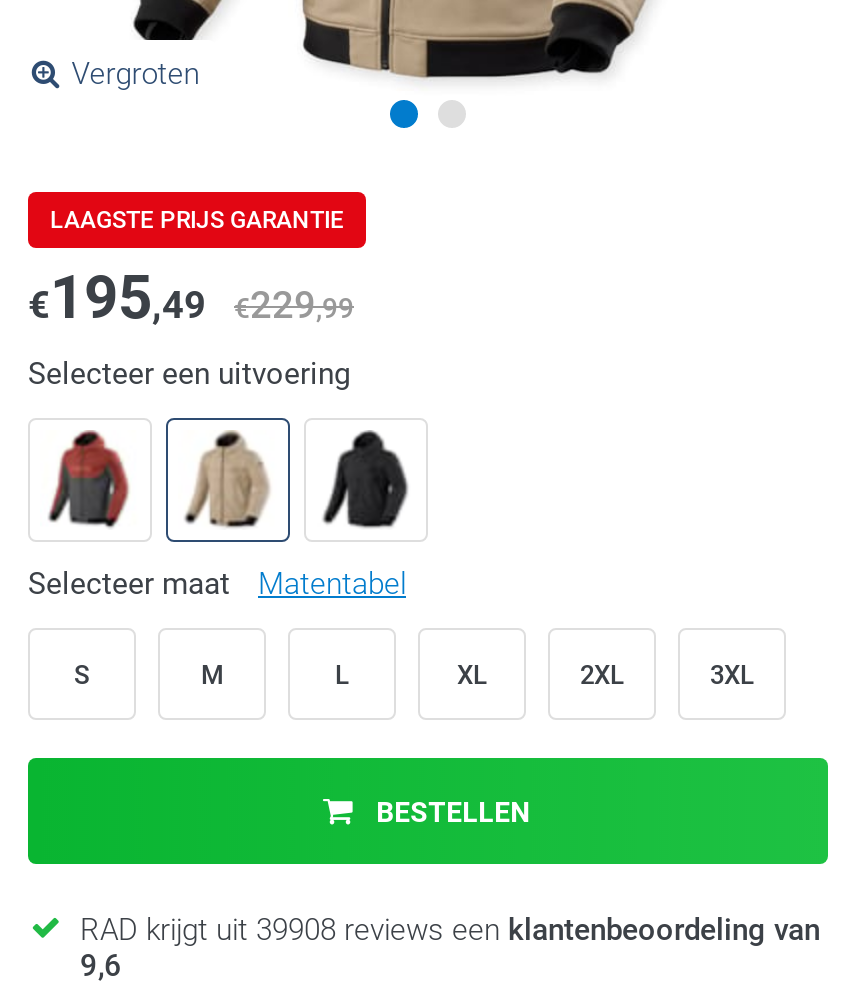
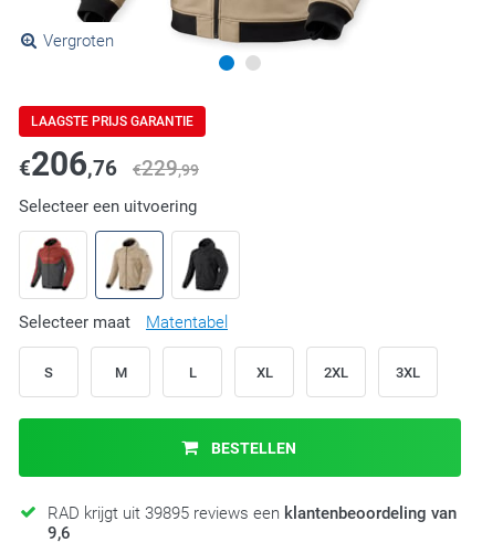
- €195,49 €229,99
+ €206,76 €229,99

- RAD krijgt uit 39908 reviews een klantenbeoordeling van
+ RAD krijgt uit 39895 reviews een klantenbeoordeling van
